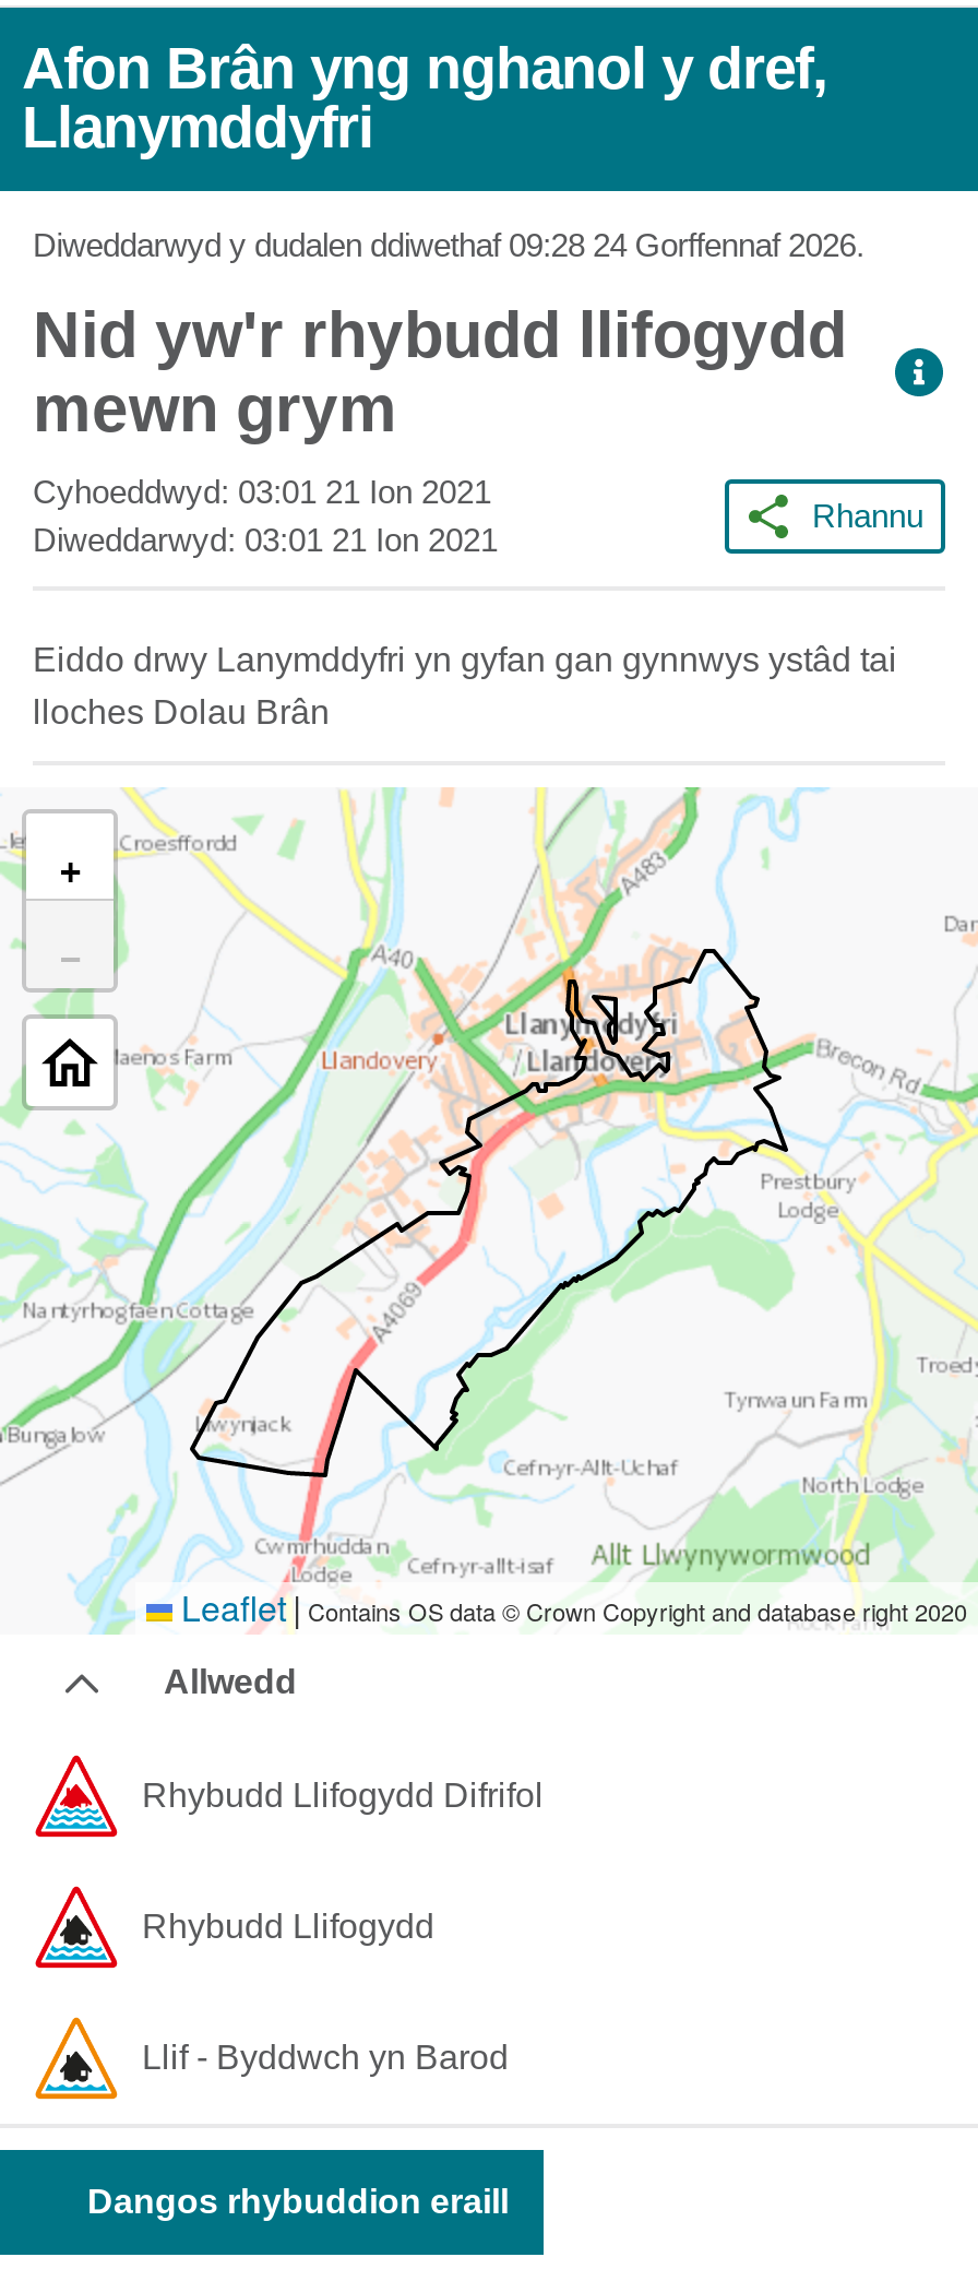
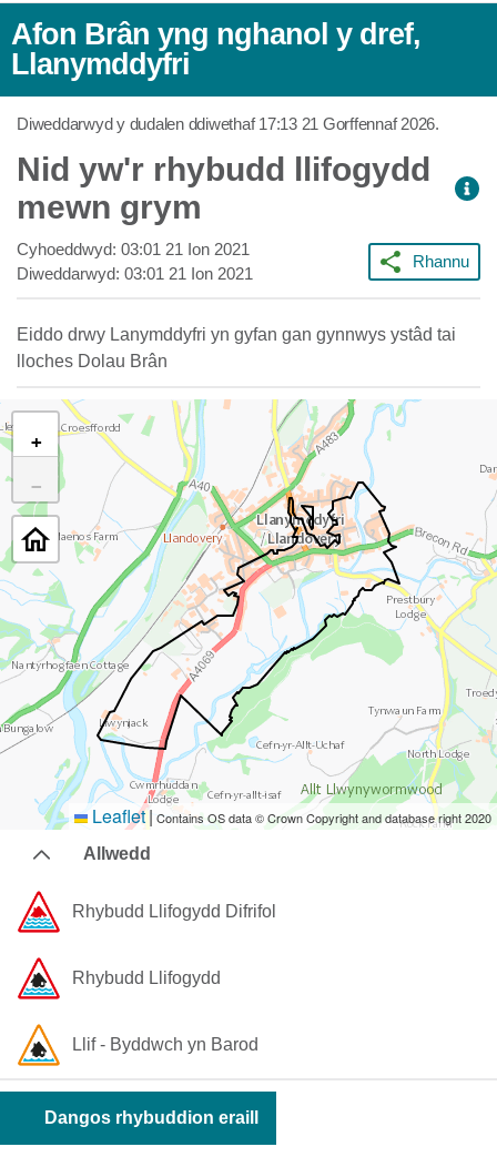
- Diweddarwyd y dudalen ddiwethaf 09:28 24 Gorffennaf 2026.
+ Diweddarwyd y dudalen ddiwethaf 17:13 21 Gorffennaf 2026.
